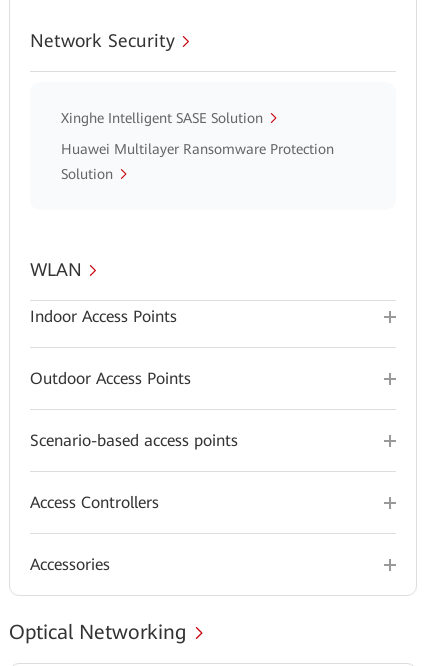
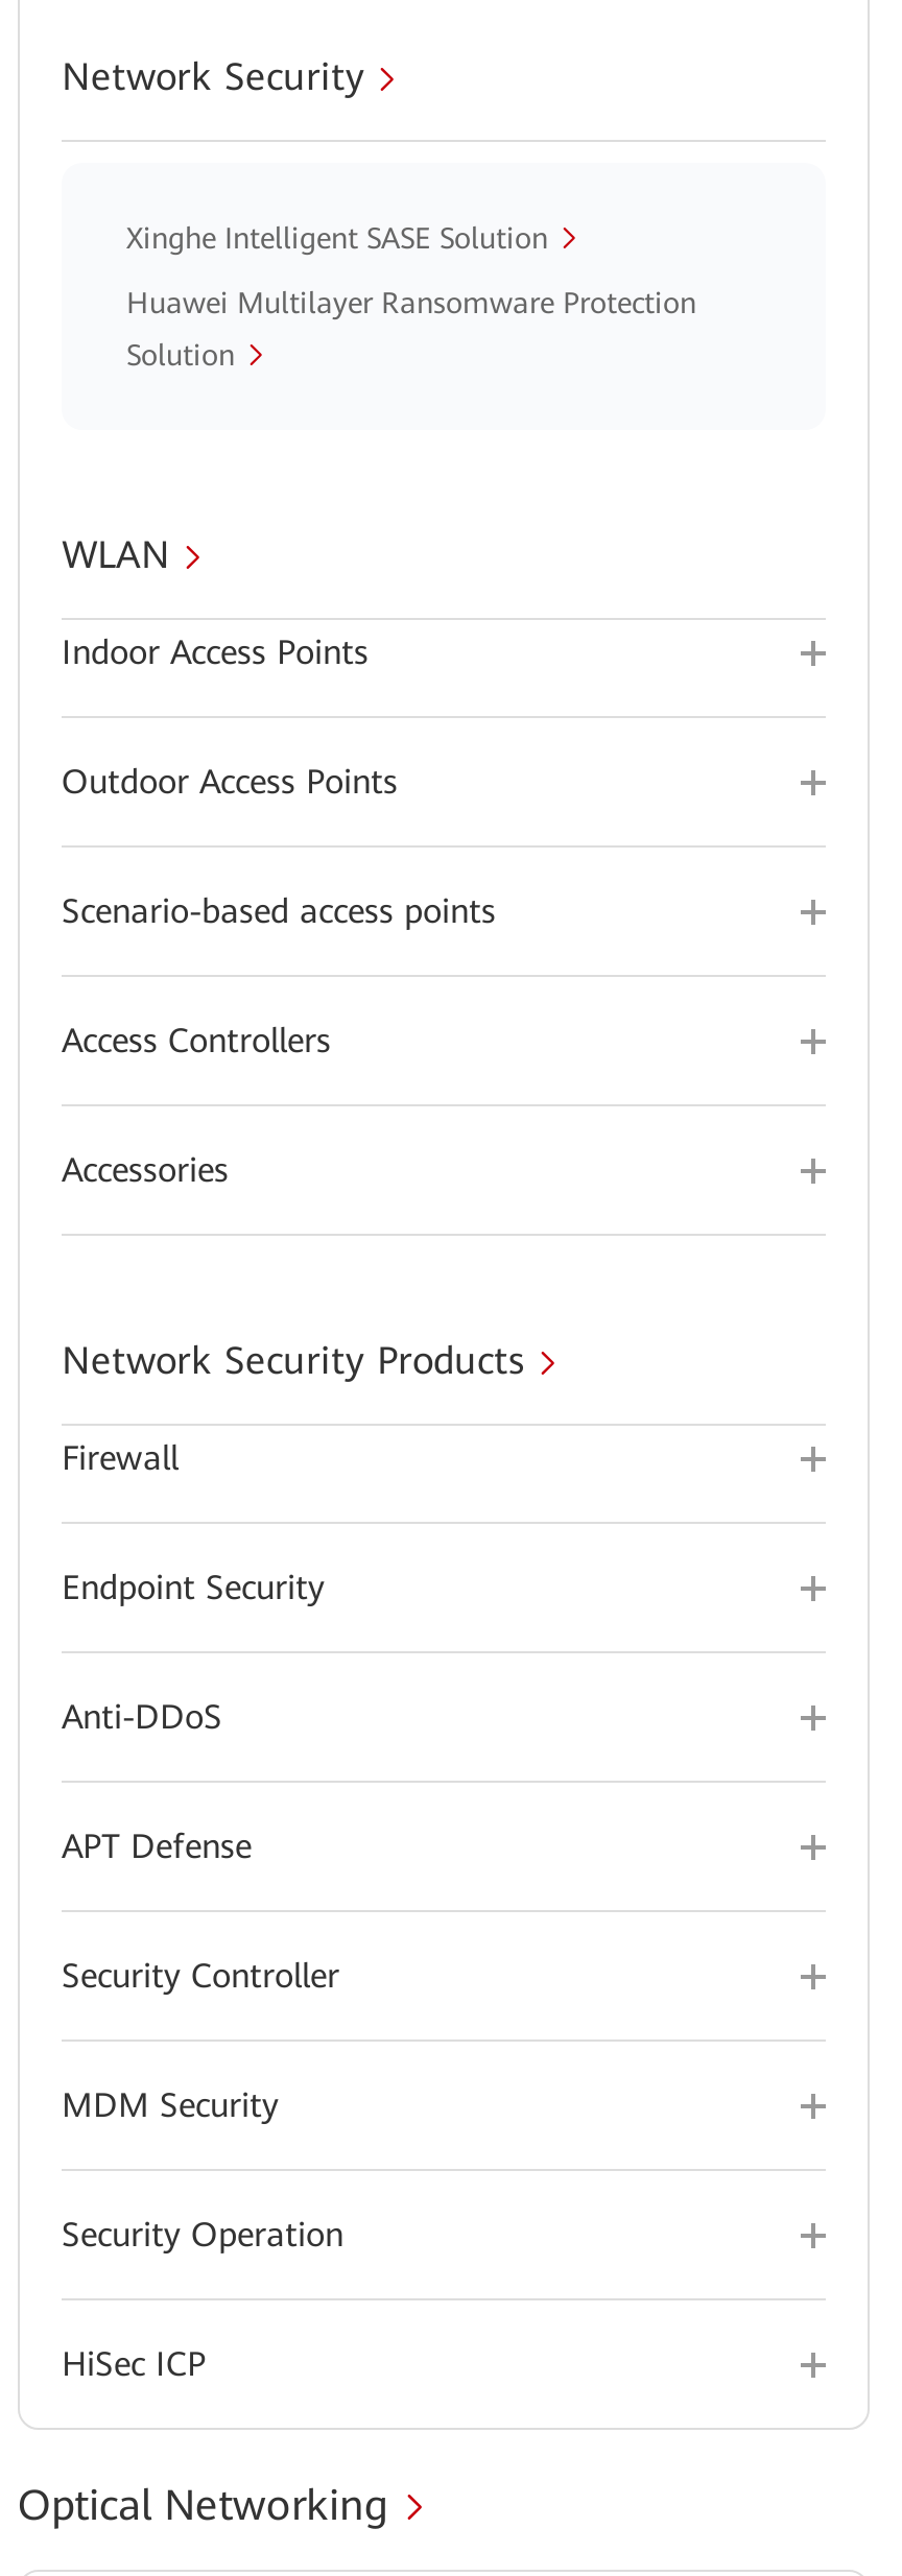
+ Network Security Products
+ Firewall
+ Endpoint Security
+ Anti-DDoS
+ APT Defense
+ Security Controller
+ MDM Security
+ Security Operation
+ HiSec ICP
